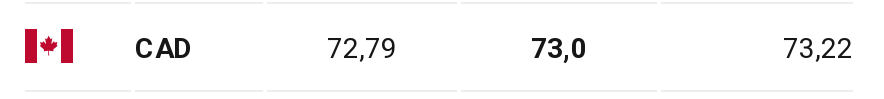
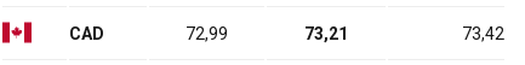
- 72,79
+ 72,99

- 73,0
+ 73,21

- 73,22
+ 73,42
